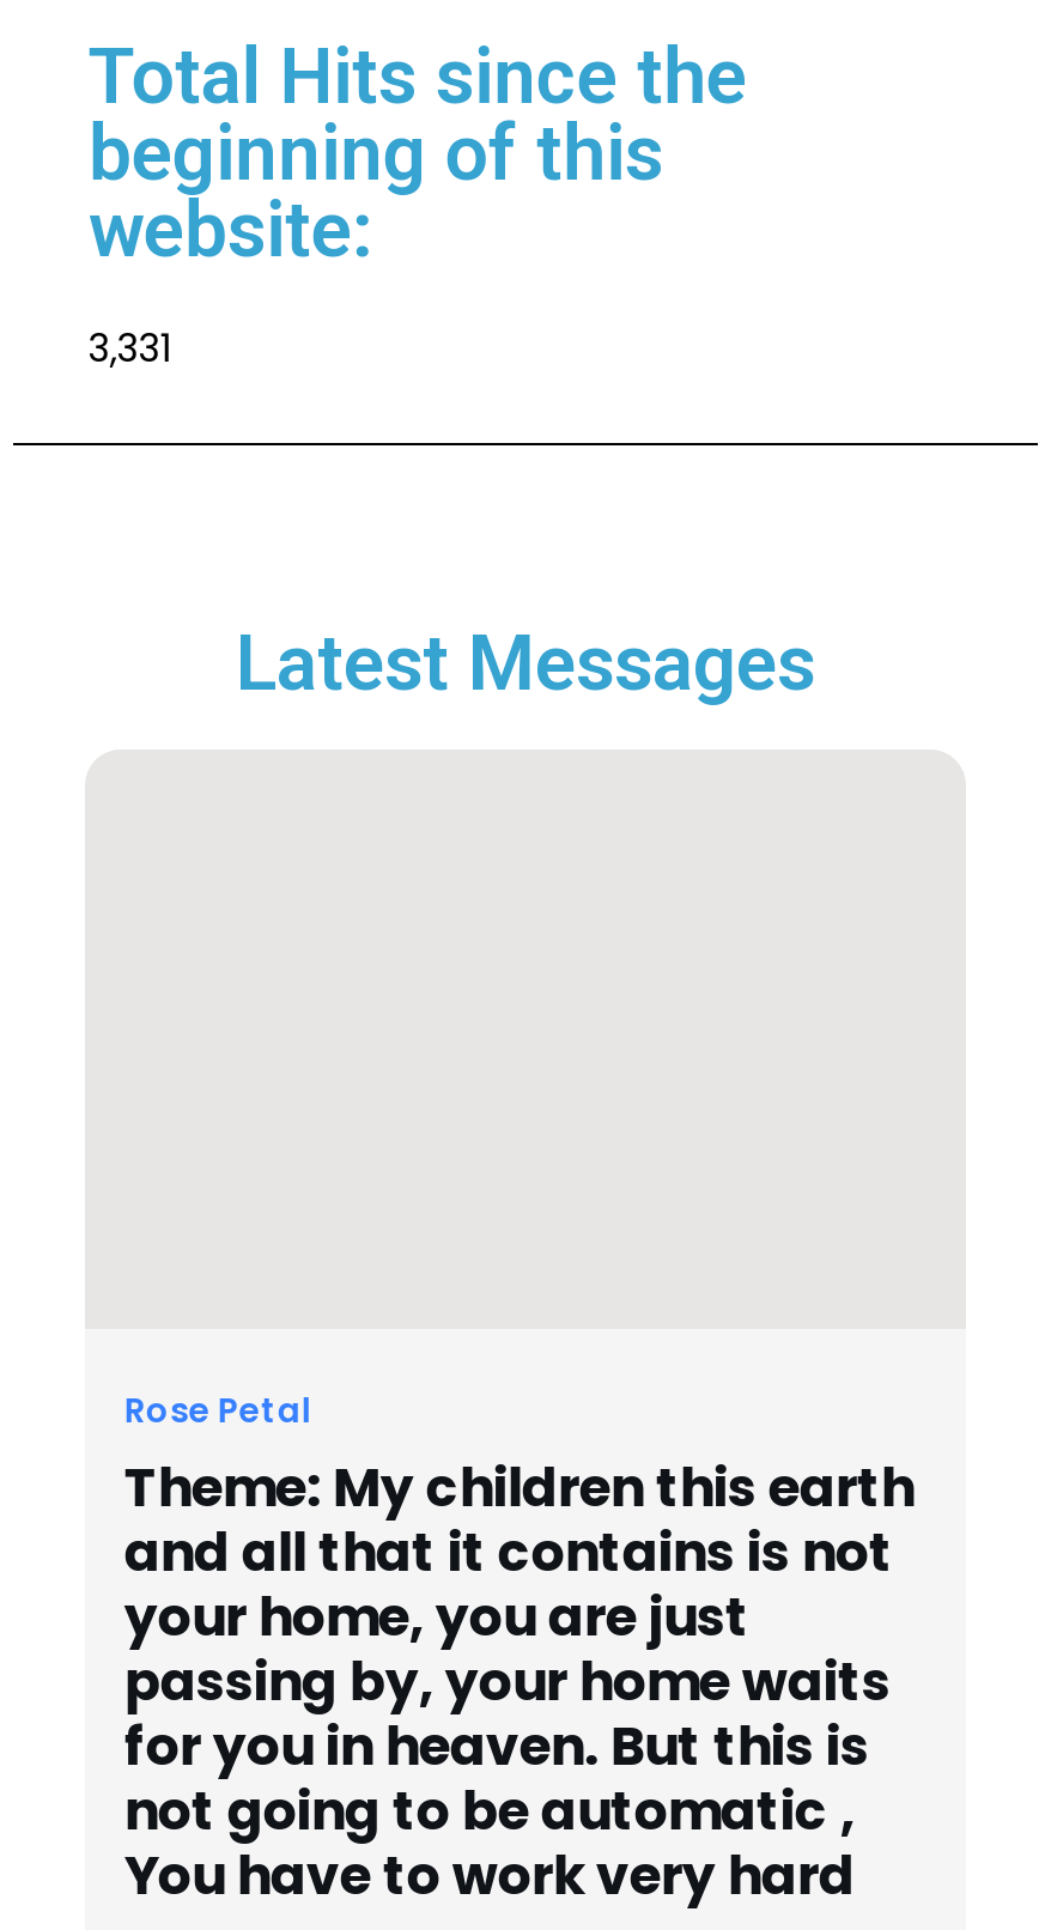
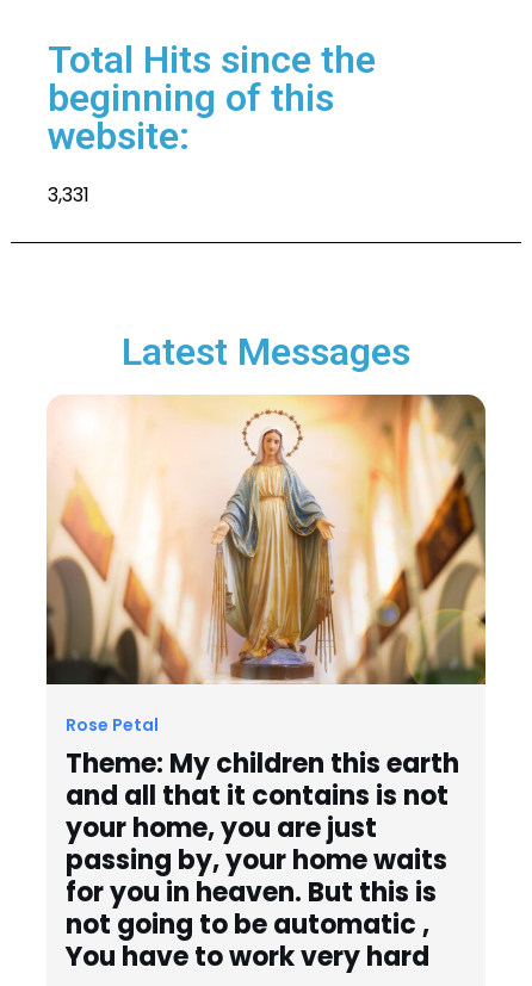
+ [image]
